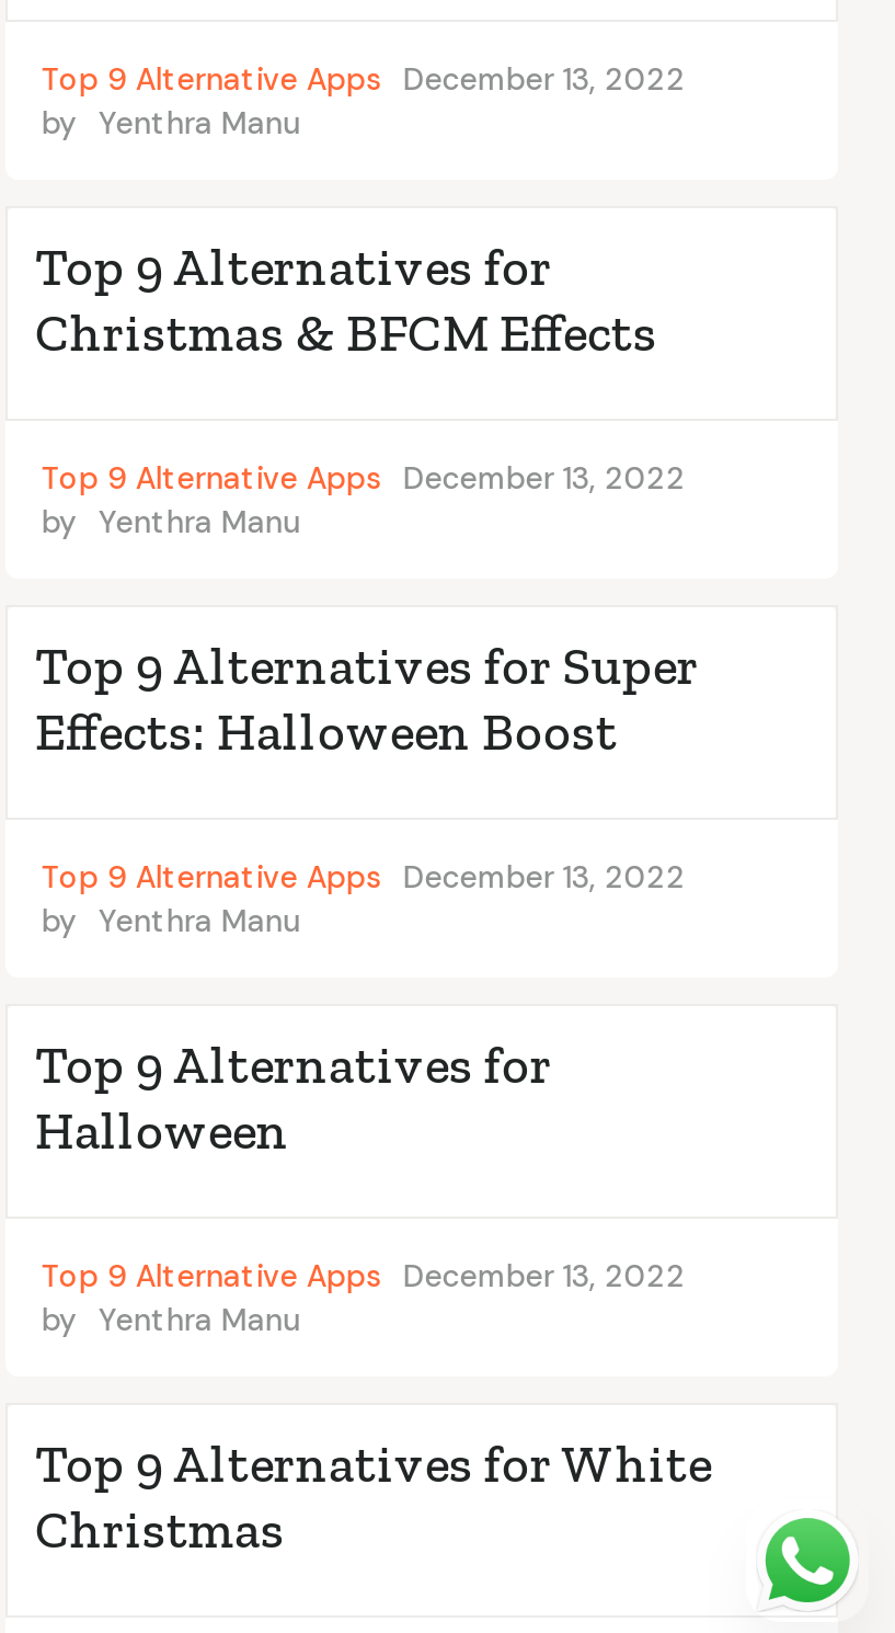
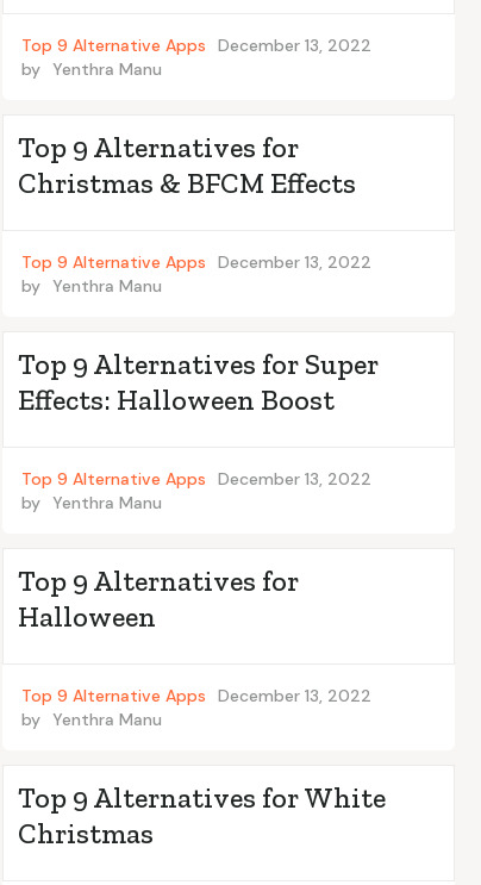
- [image]
